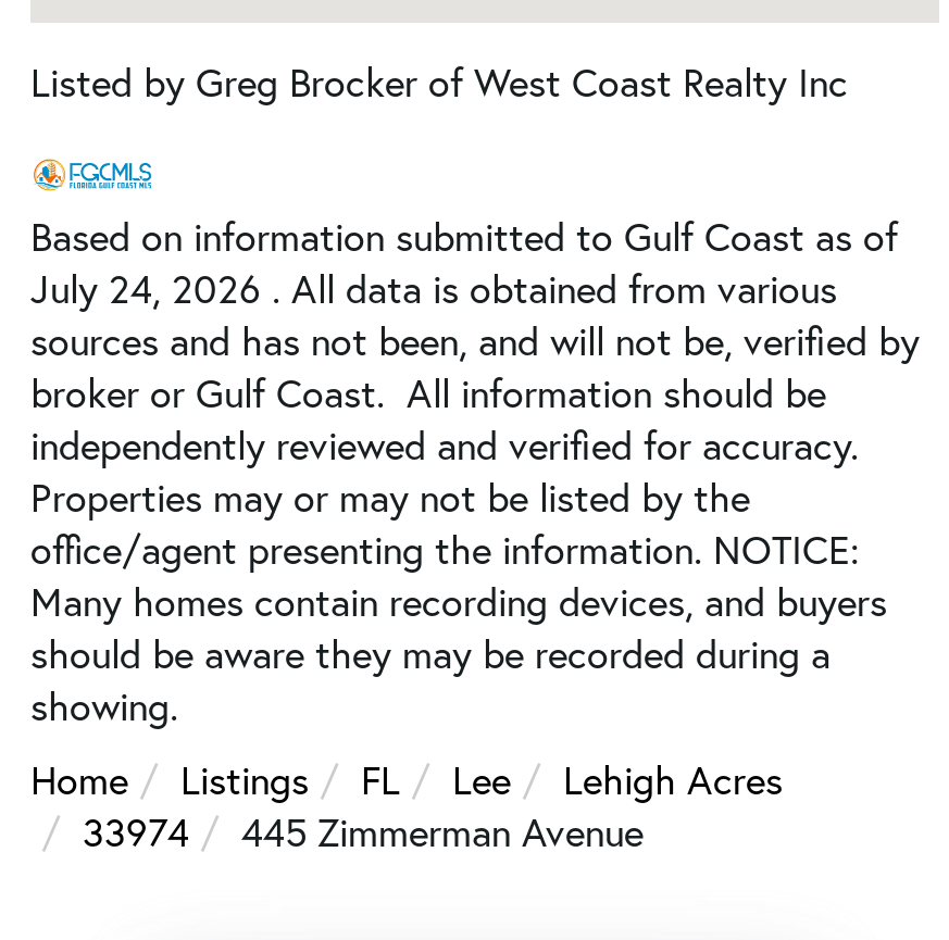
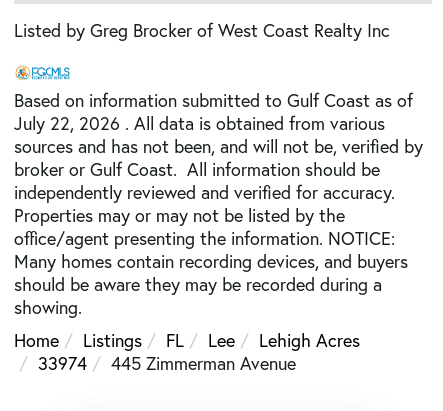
- July 24, 2026 . All data is obtained from various
+ July 22, 2026 . All data is obtained from various
